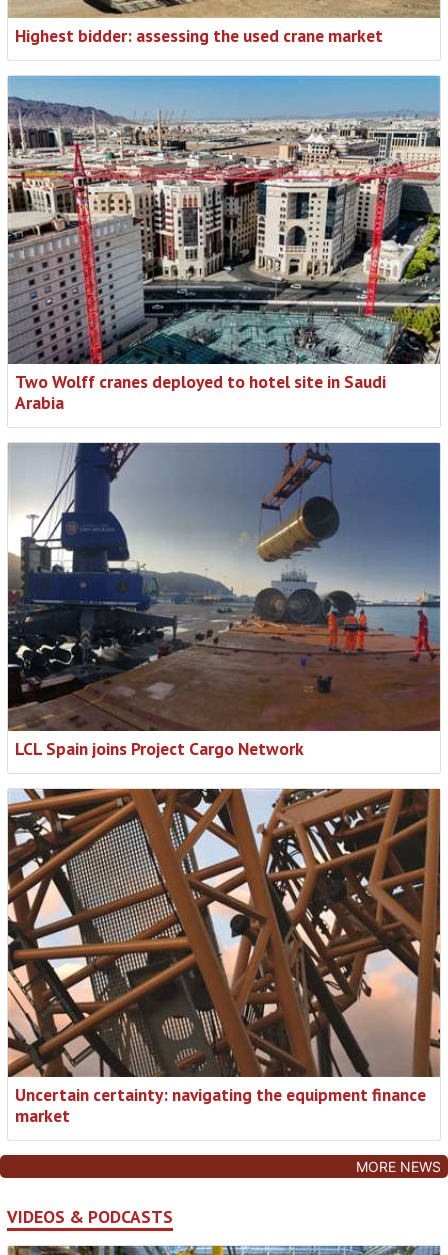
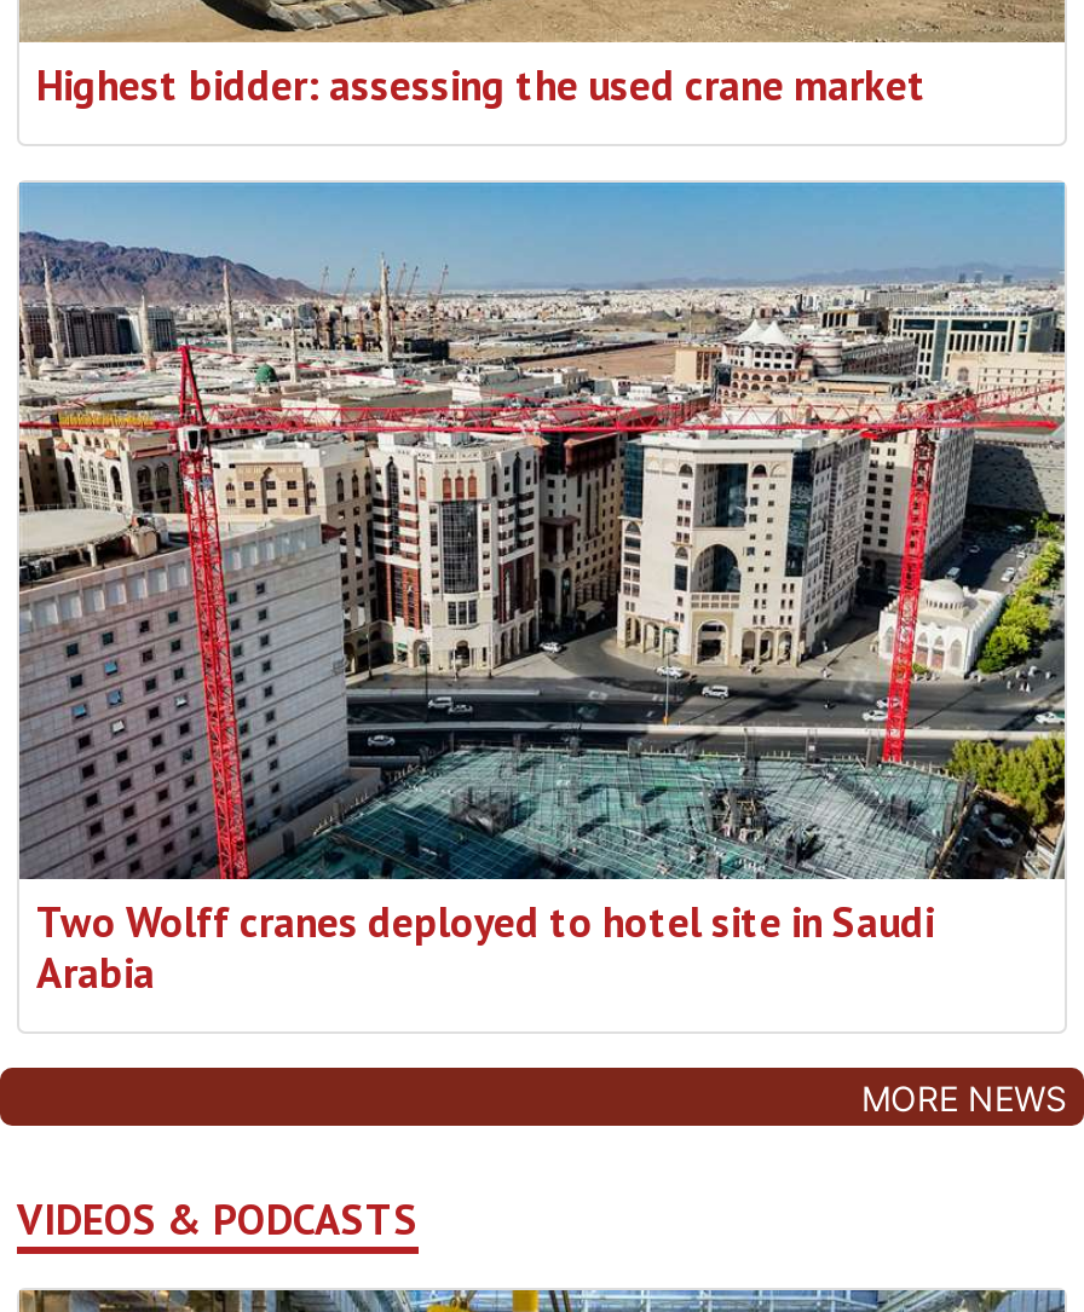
- [image]
- LCL Spain joins Project Cargo Network

- [image]
- Uncertain certainty: navigating the equipment finance
- market
